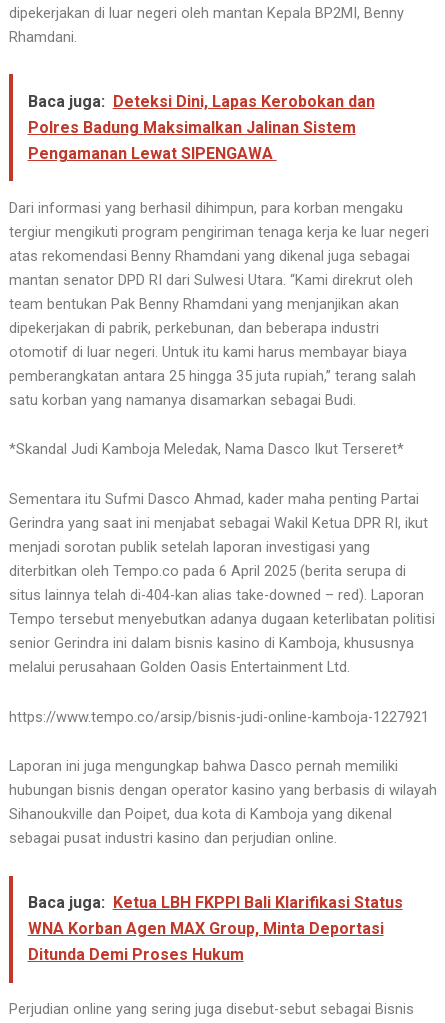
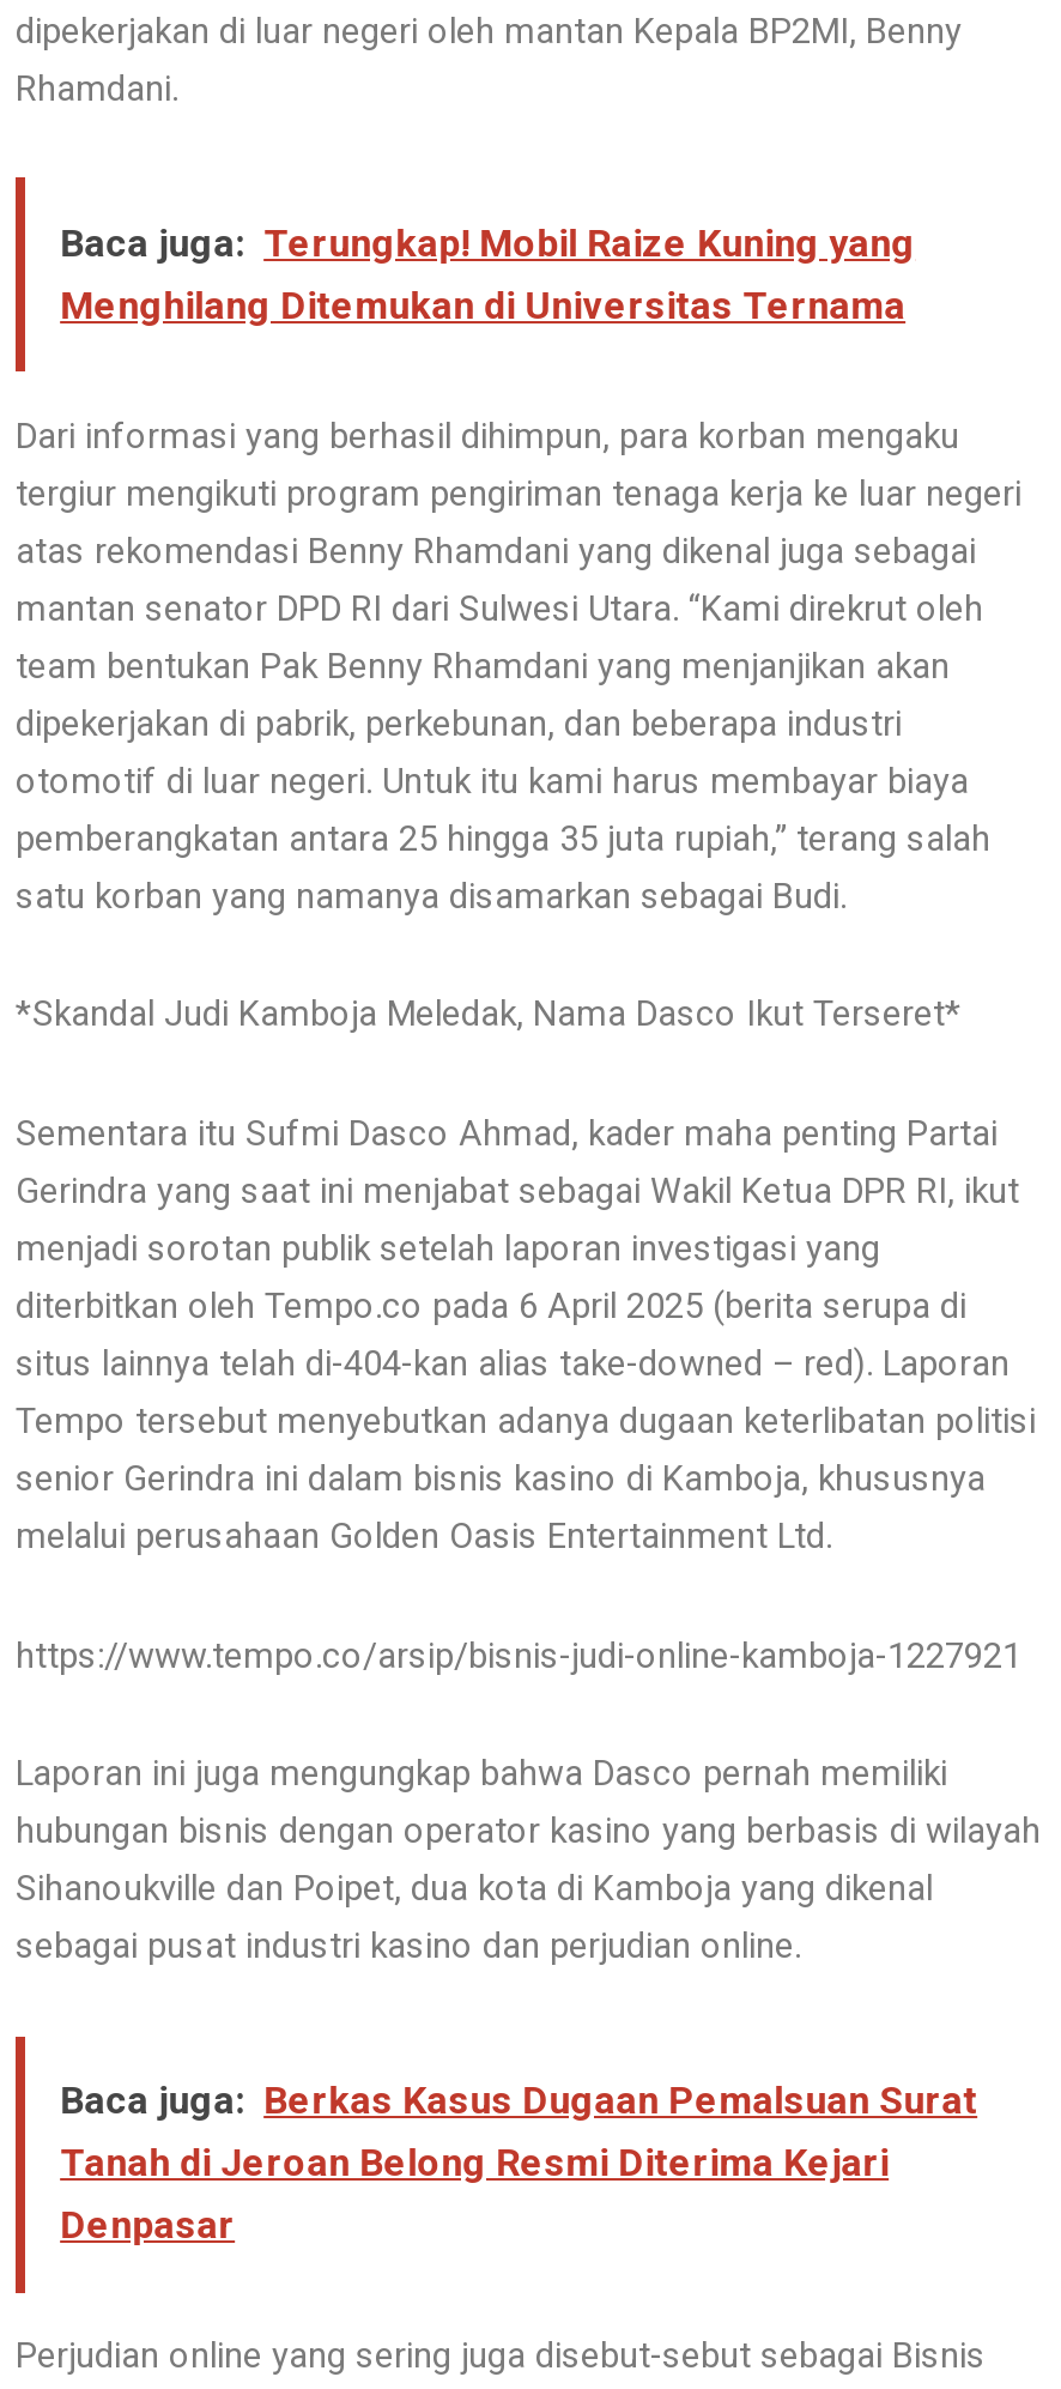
- Baca juga: Deteksi Dini, Lapas Kerobokan dan
- Polres Badung Maksimalkan Jalinan Sistem
- Pengamanan Lewat SIPENGAWA
+ Baca juga: Terungkap! Mobil Raize Kuning yang
+ Menghilang Ditemukan di Universitas Ternama

- Baca juga: Ketua LBH FKPPI Bali Klarifikasi Status
- WNA Korban Agen MAX Group, Minta Deportasi
- Ditunda Demi Proses Hukum
+ Baca juga: Berkas Kasus Dugaan Pemalsuan Surat
+ Tanah di Jeroan Belong Resmi Diterima Kejari
+ Denpasar
